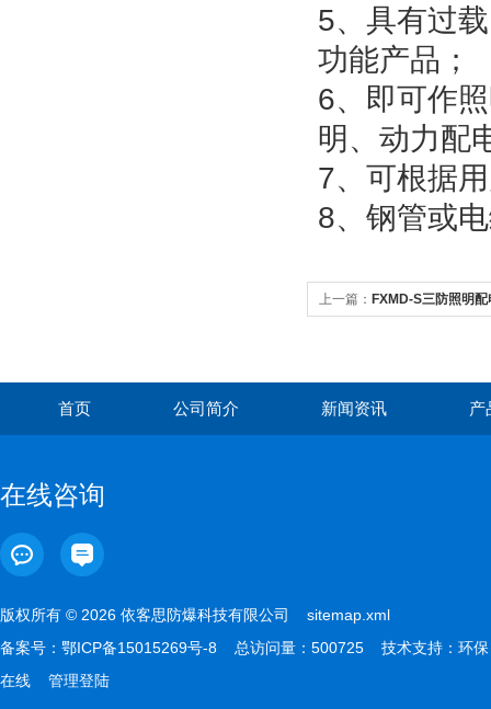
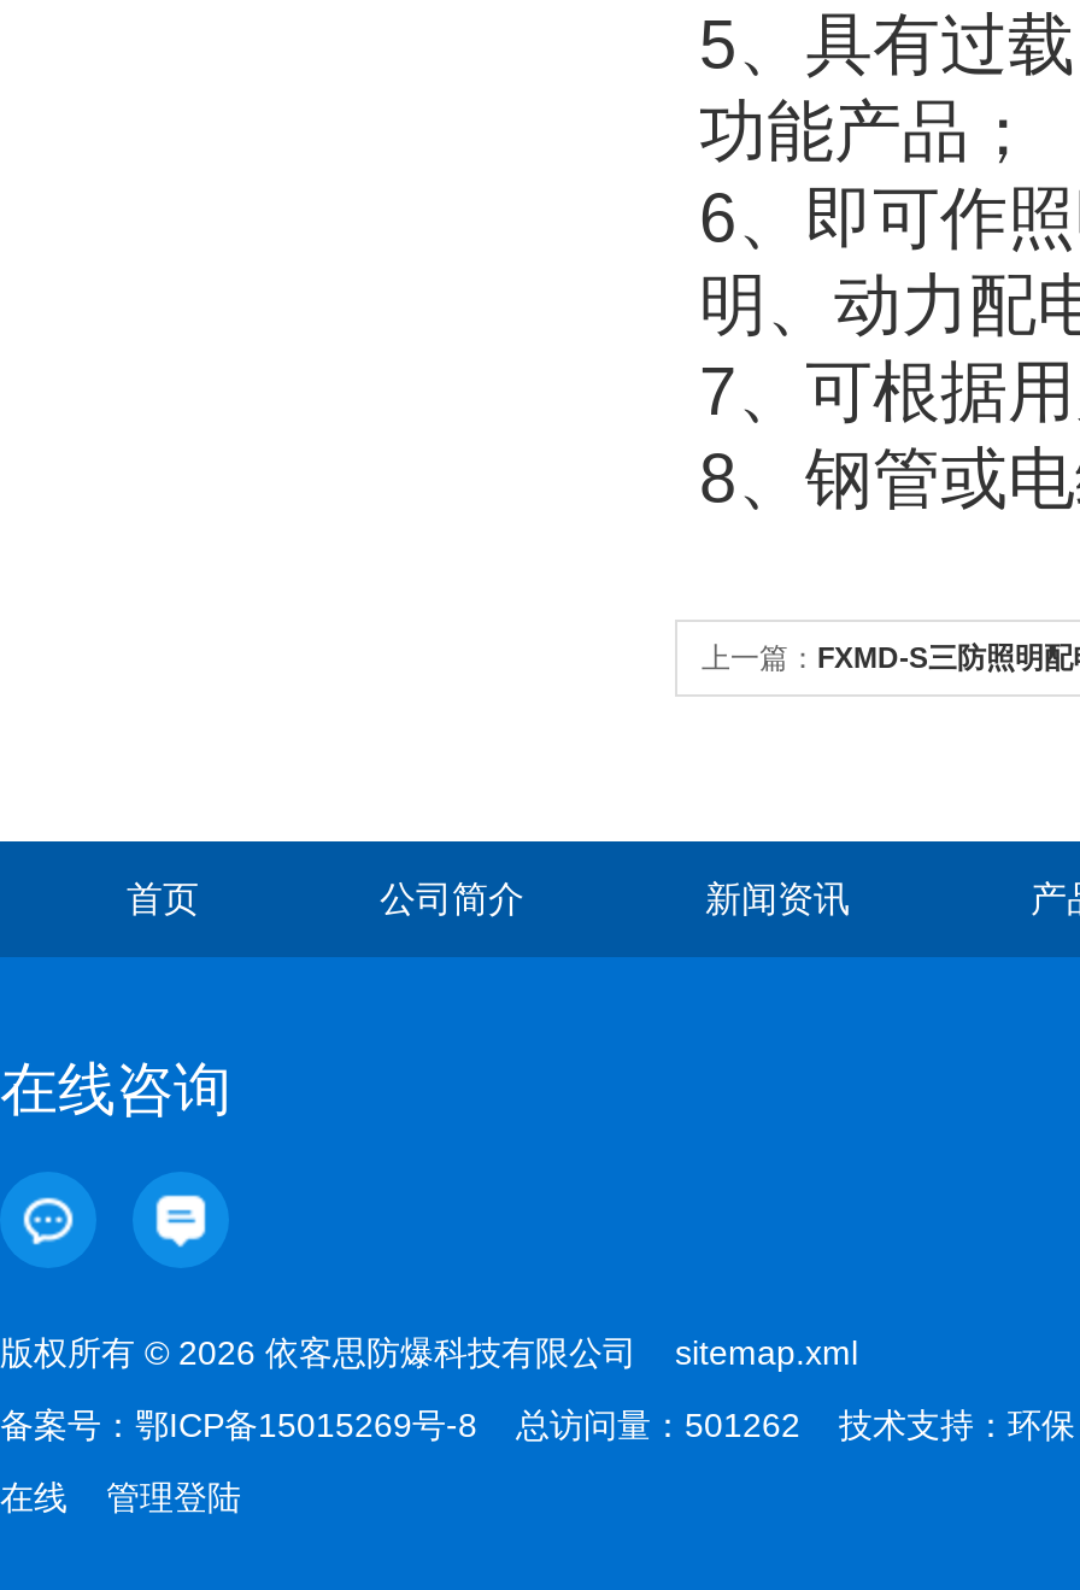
- 备案号：鄂ICP备15015269号-8总访问量：500725 技术支持：环保
+ 备案号：鄂ICP备15015269号-8总访问量：501262 技术支持：环保
